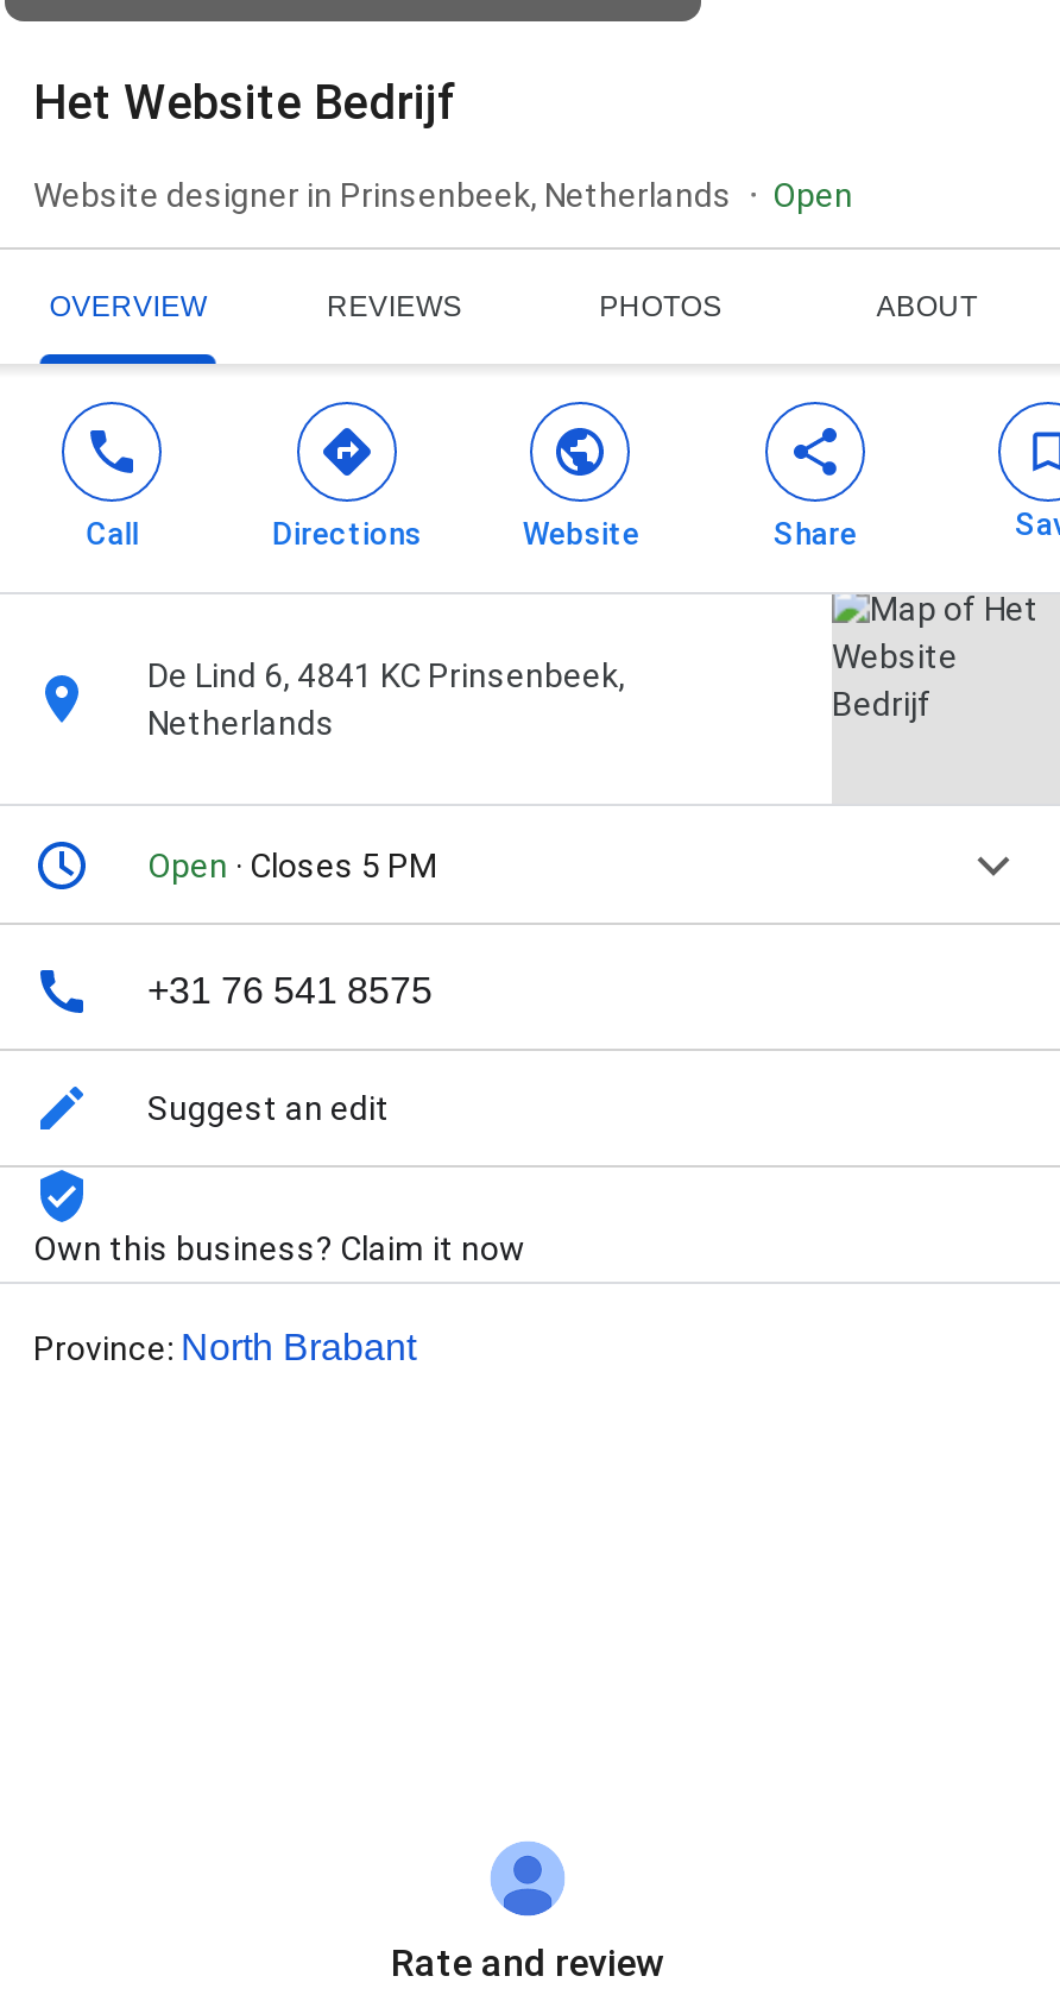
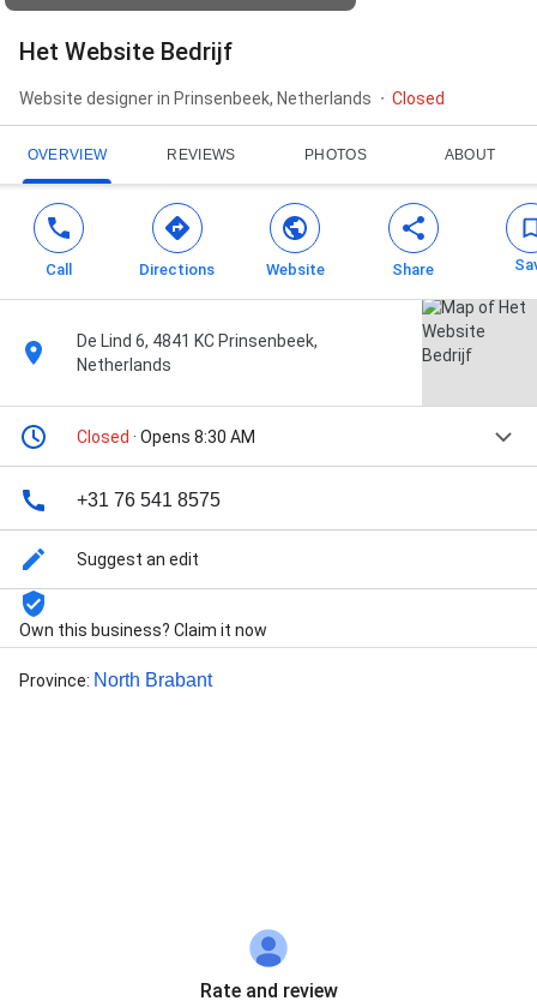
- Open
+ Closed

- Open · Closes 5 PM
+ Closed · Opens 8:30 AM
